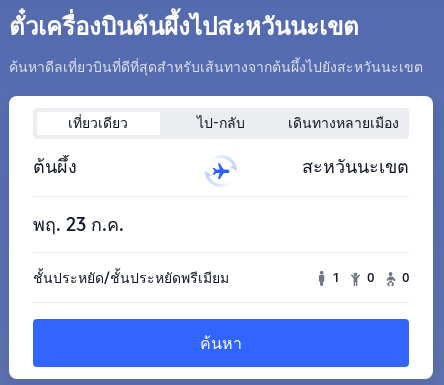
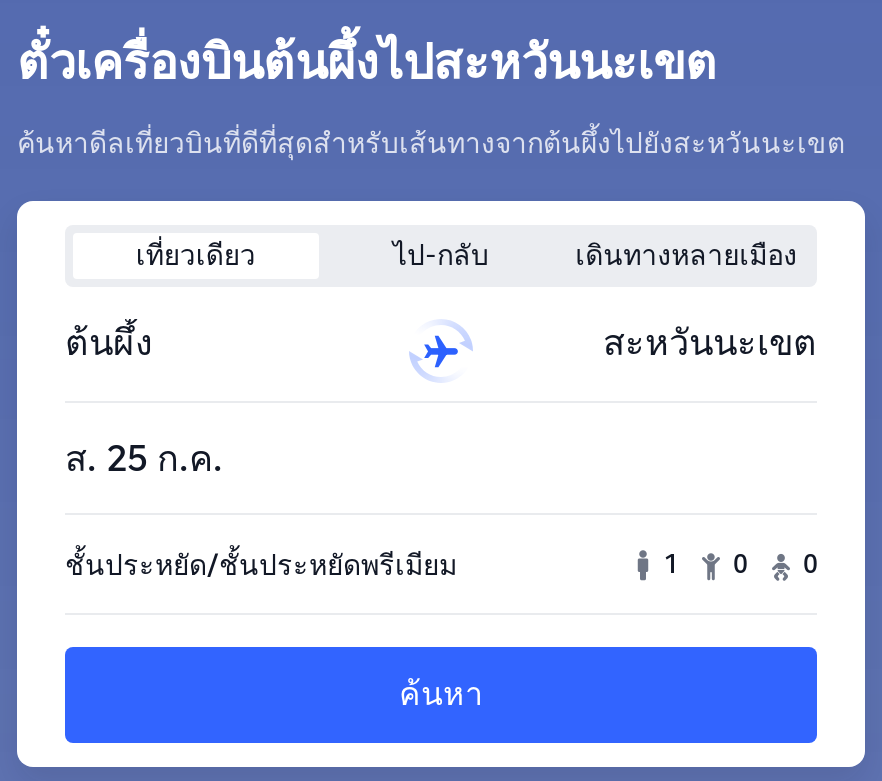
- พฤ. 23 ก.ค.
+ ส. 25 ก.ค.
